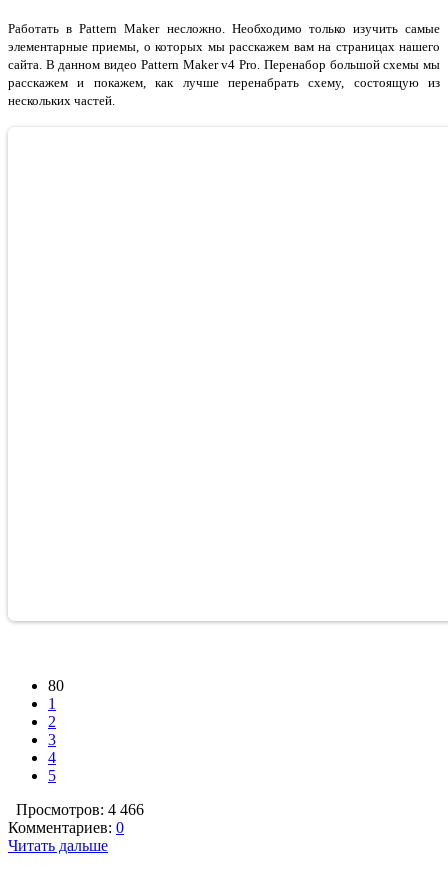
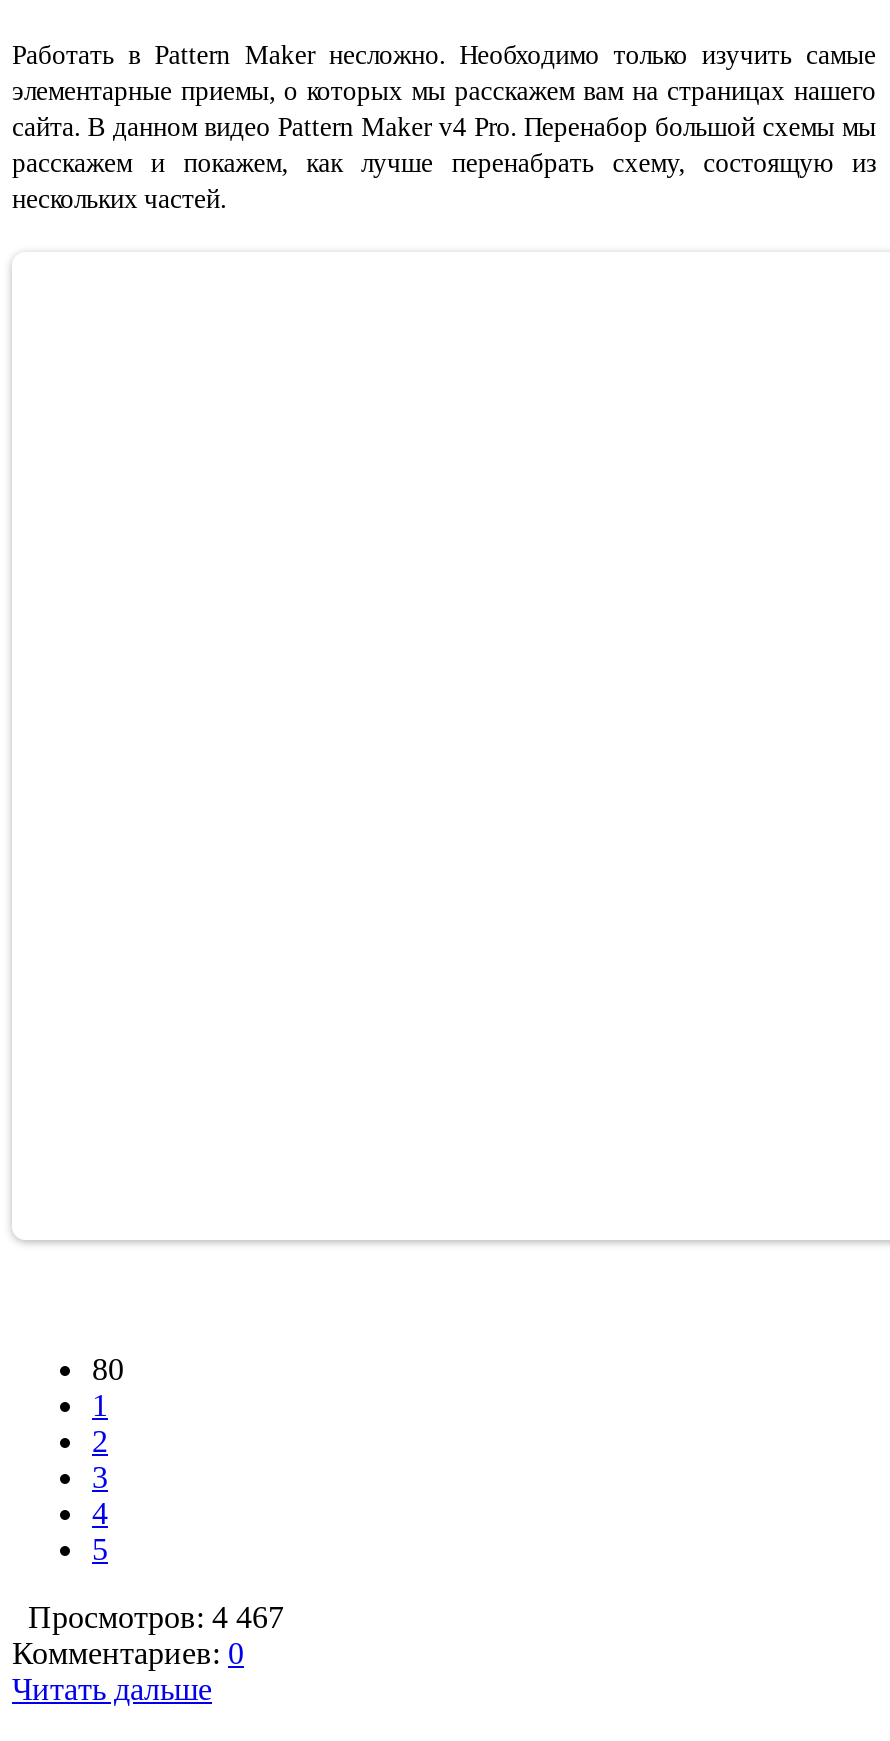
- Просмотров: 4 466
+ Просмотров: 4 467
